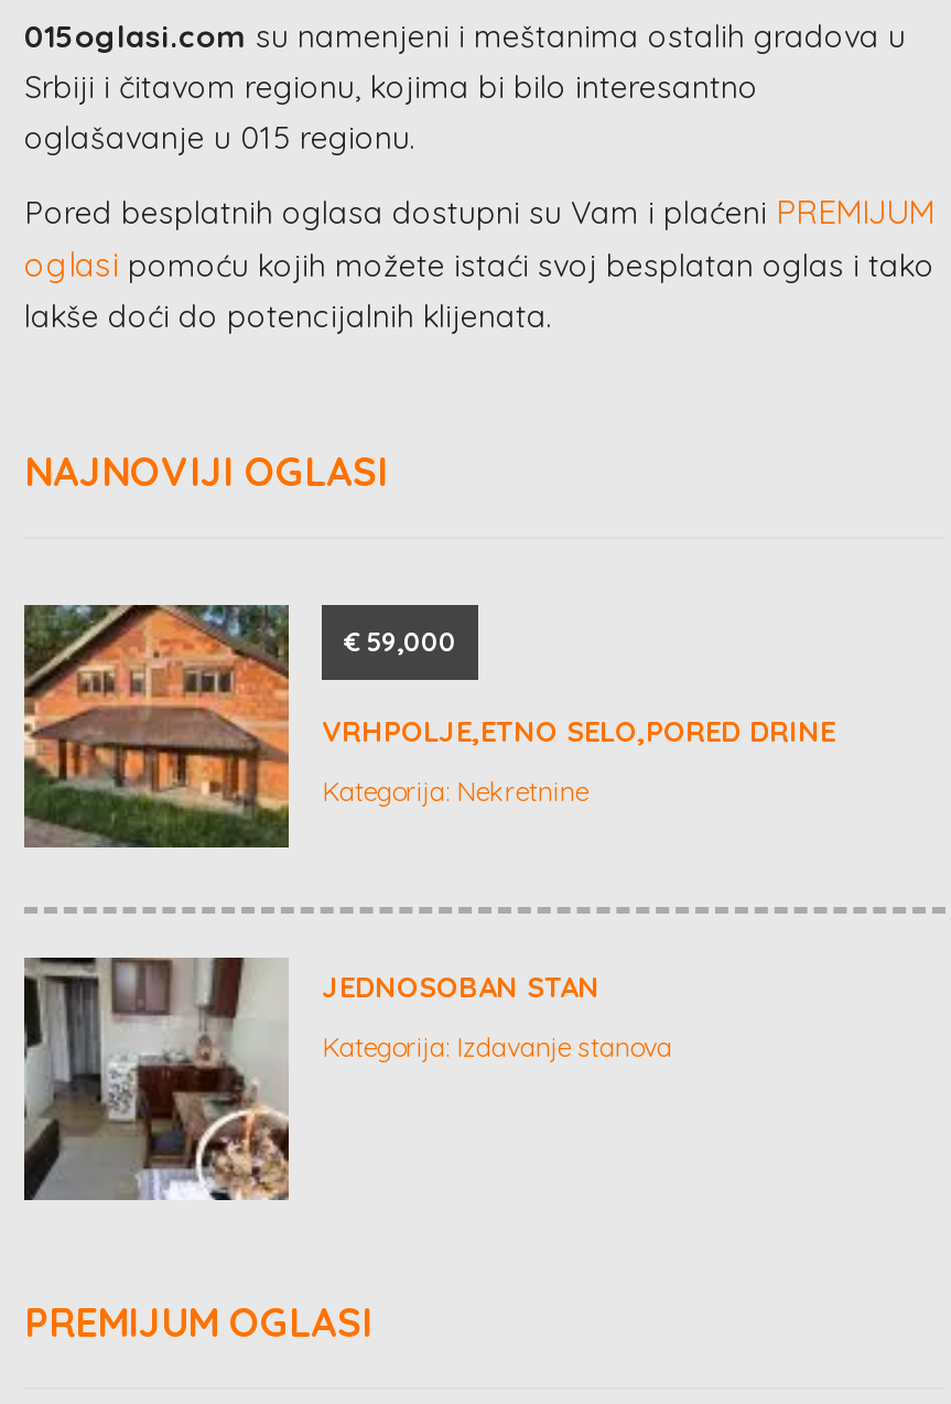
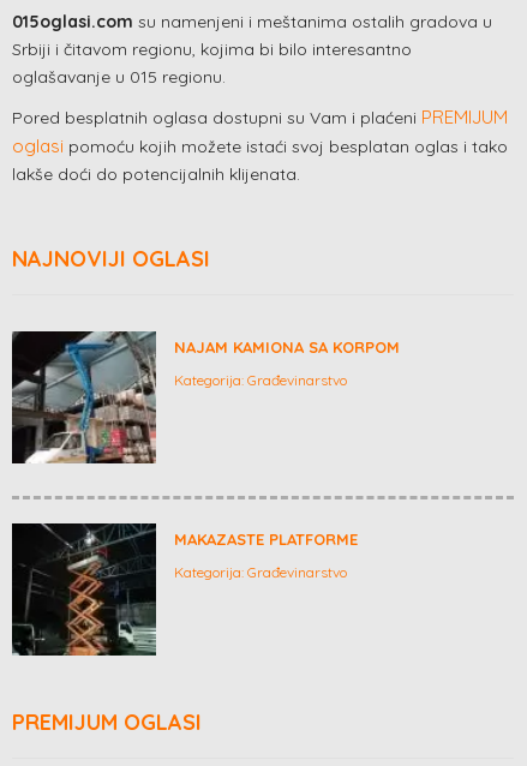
- [image]
- € 59,000
- VRHPOLJE,ETNO SELO,PORED DRINE
- Kategorija: Nekretnine
+ [image]
+ NAJAM KAMIONA SA KORPOM
+ Kategorija: Građevinarstvo

- [image]
- JEDNOSOBAN STAN
- Kategorija: Izdavanje stanova
+ [image]
+ MAKAZASTE PLATFORME
+ Kategorija: Građevinarstvo
